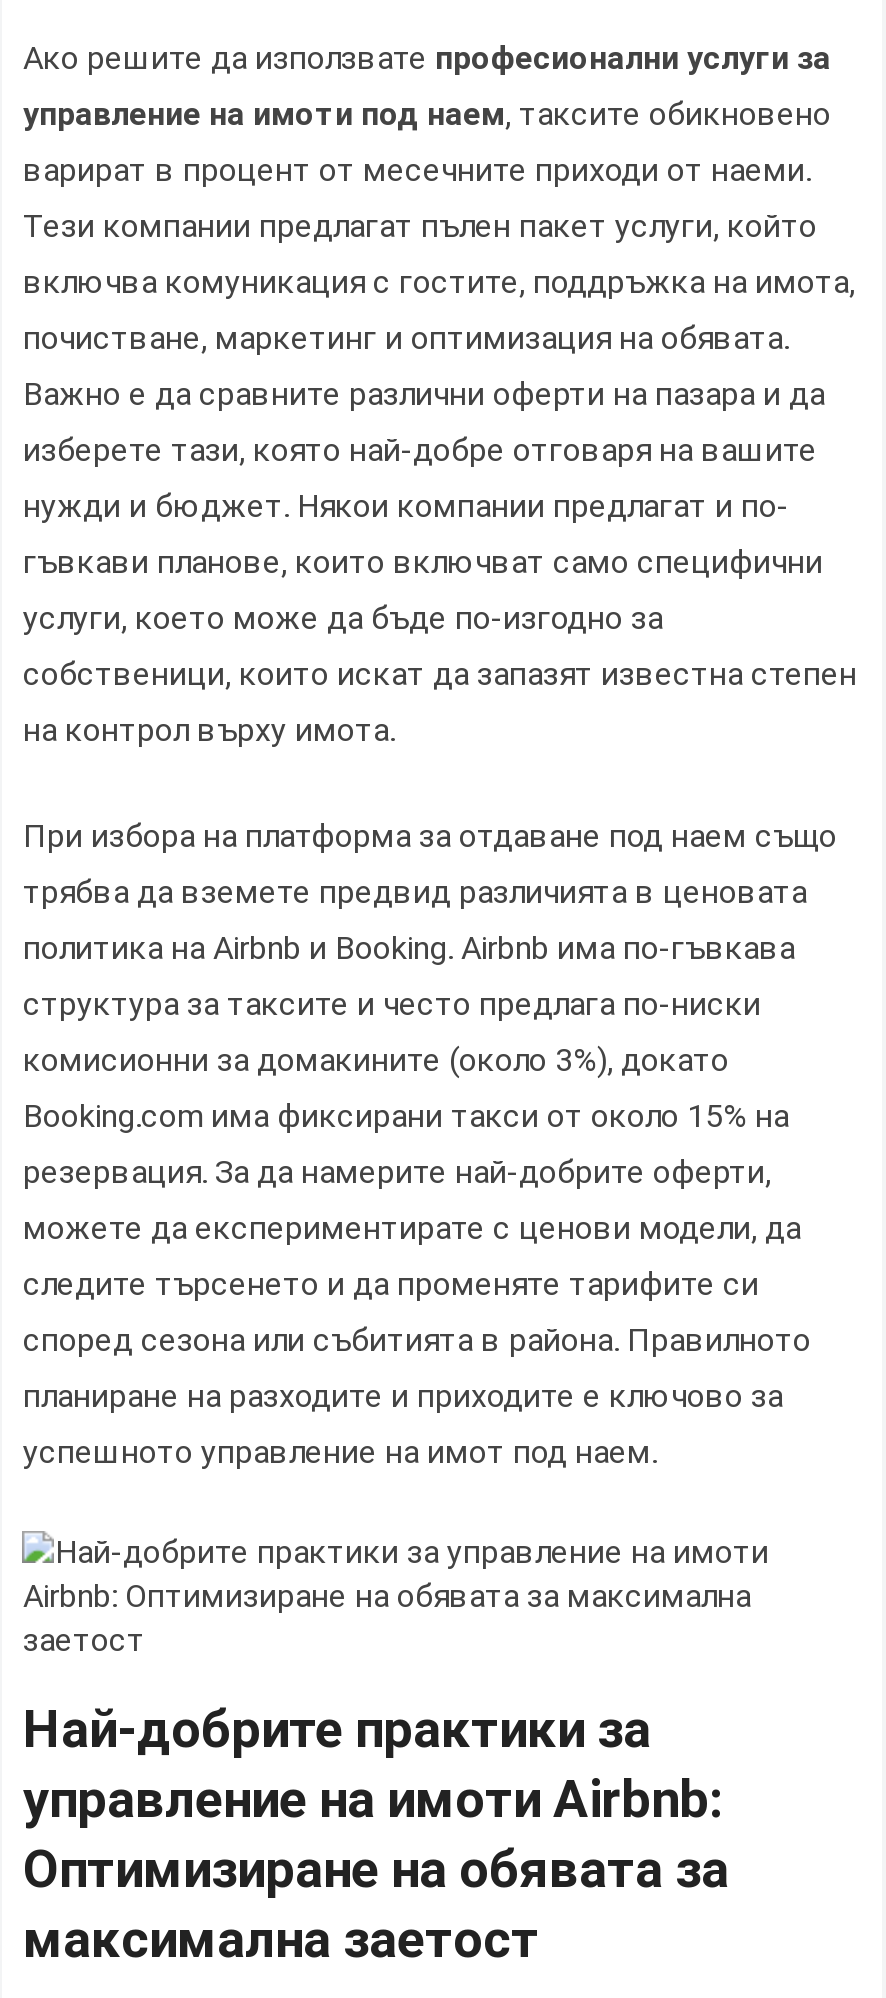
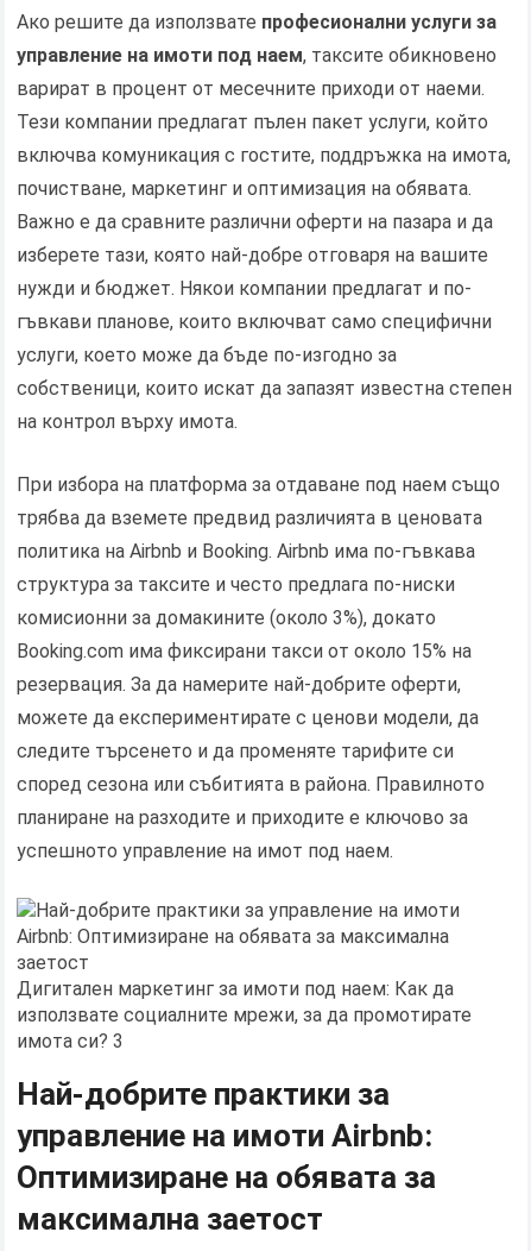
+ Дигитален маркетинг за имоти под наем: Как да
+ използвате социалните мрежи, за да промотирате
+ имота си? 3
